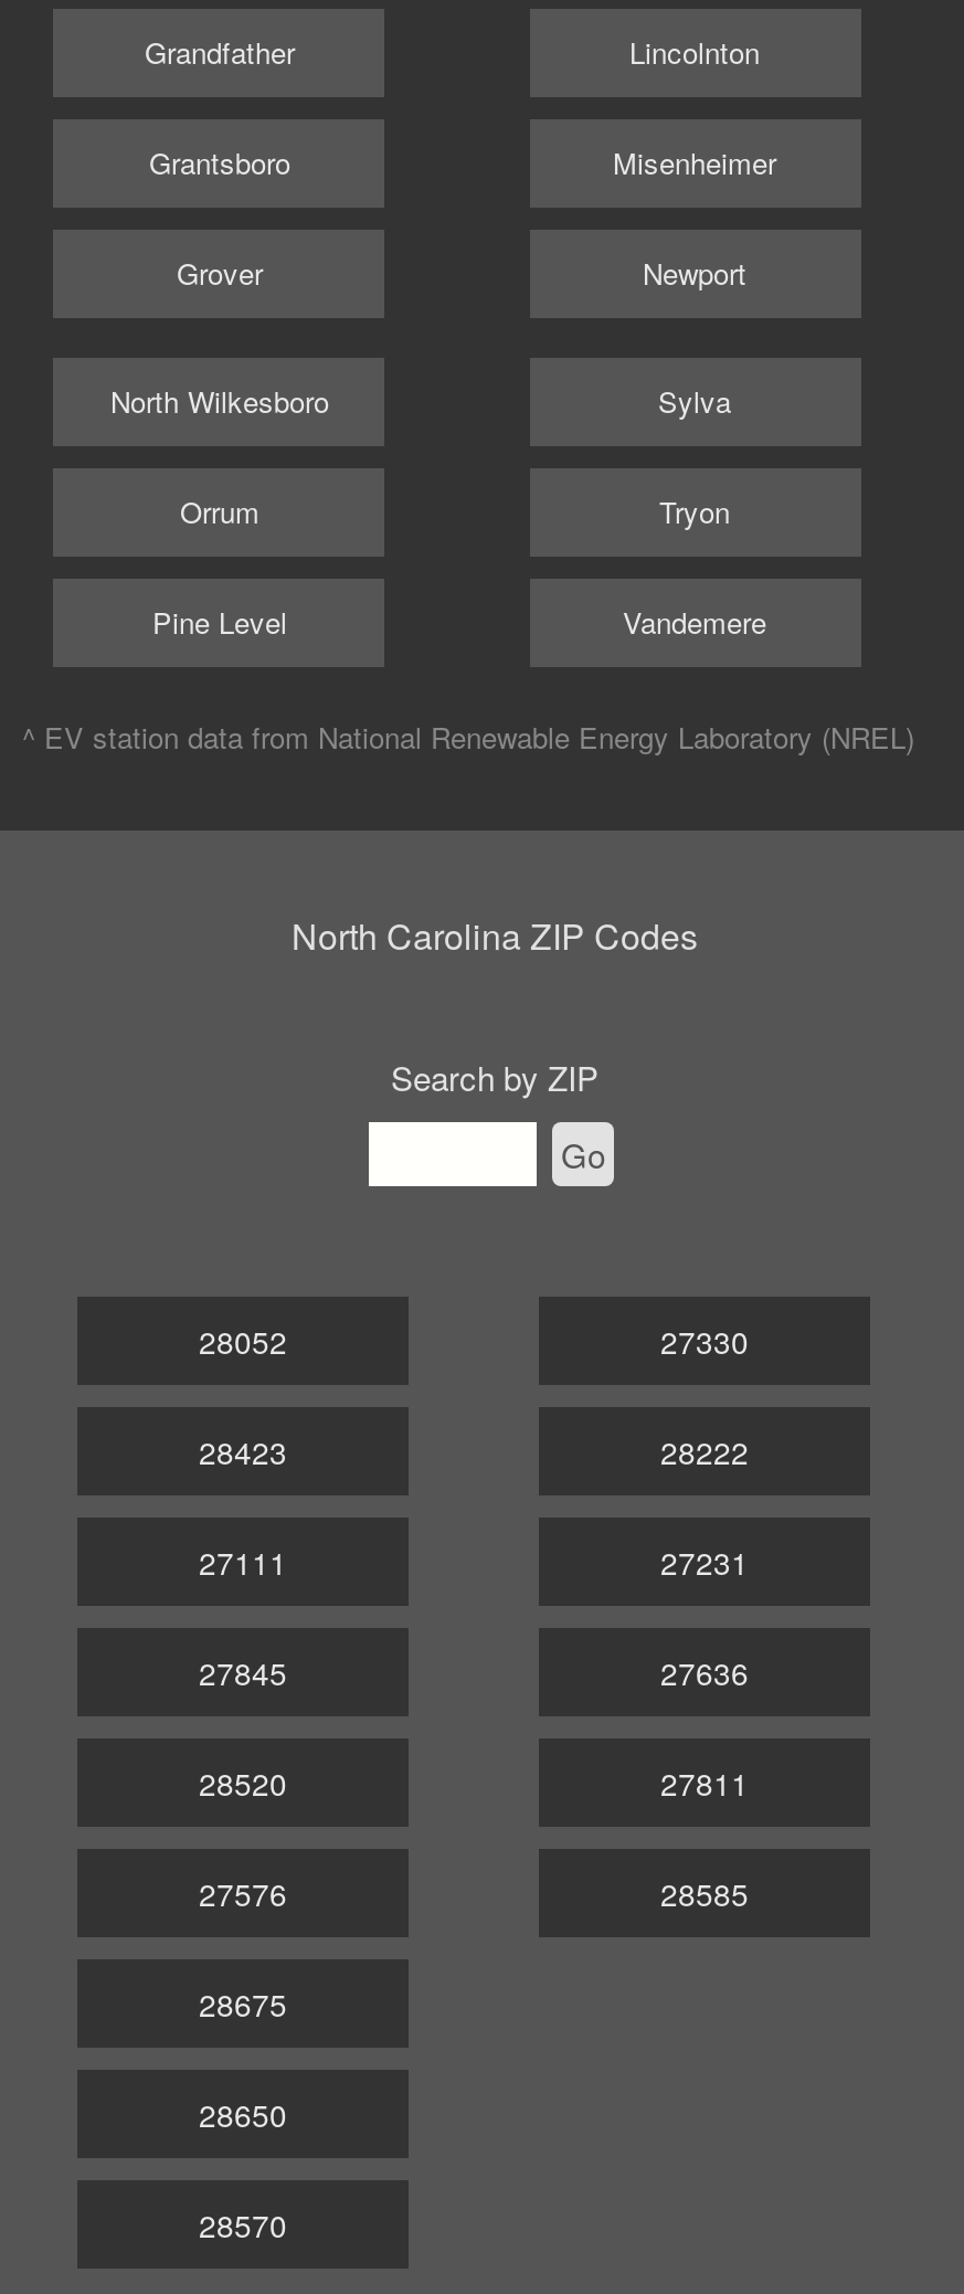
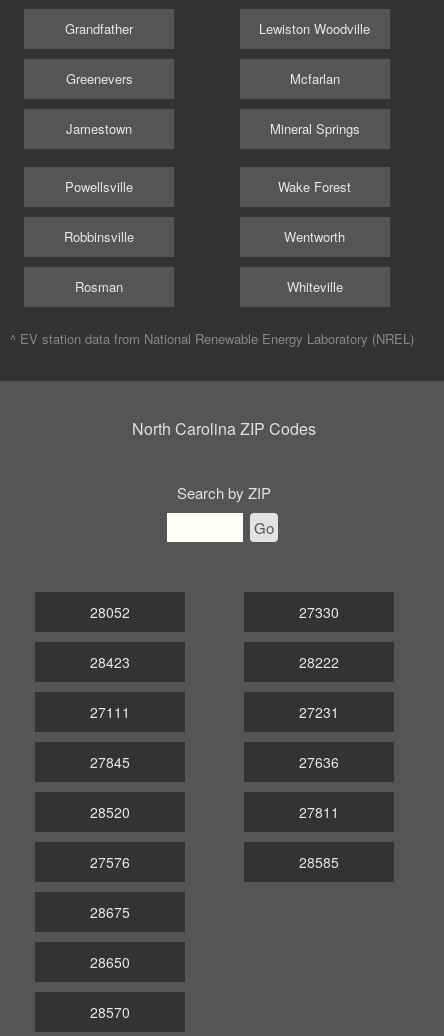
- Lincolnton
+ Lewiston Woodville

- Grantsboro
+ Greenevers

- Misenheimer
+ Mcfarlan

- Grover
+ Jamestown

- Newport
+ Mineral Springs

- North Wilkesboro
+ Powellsville

- Sylva
+ Wake Forest

- Orrum
+ Robbinsville

- Tryon
+ Wentworth

- Pine Level
+ Rosman

- Vandemere
+ Whiteville
